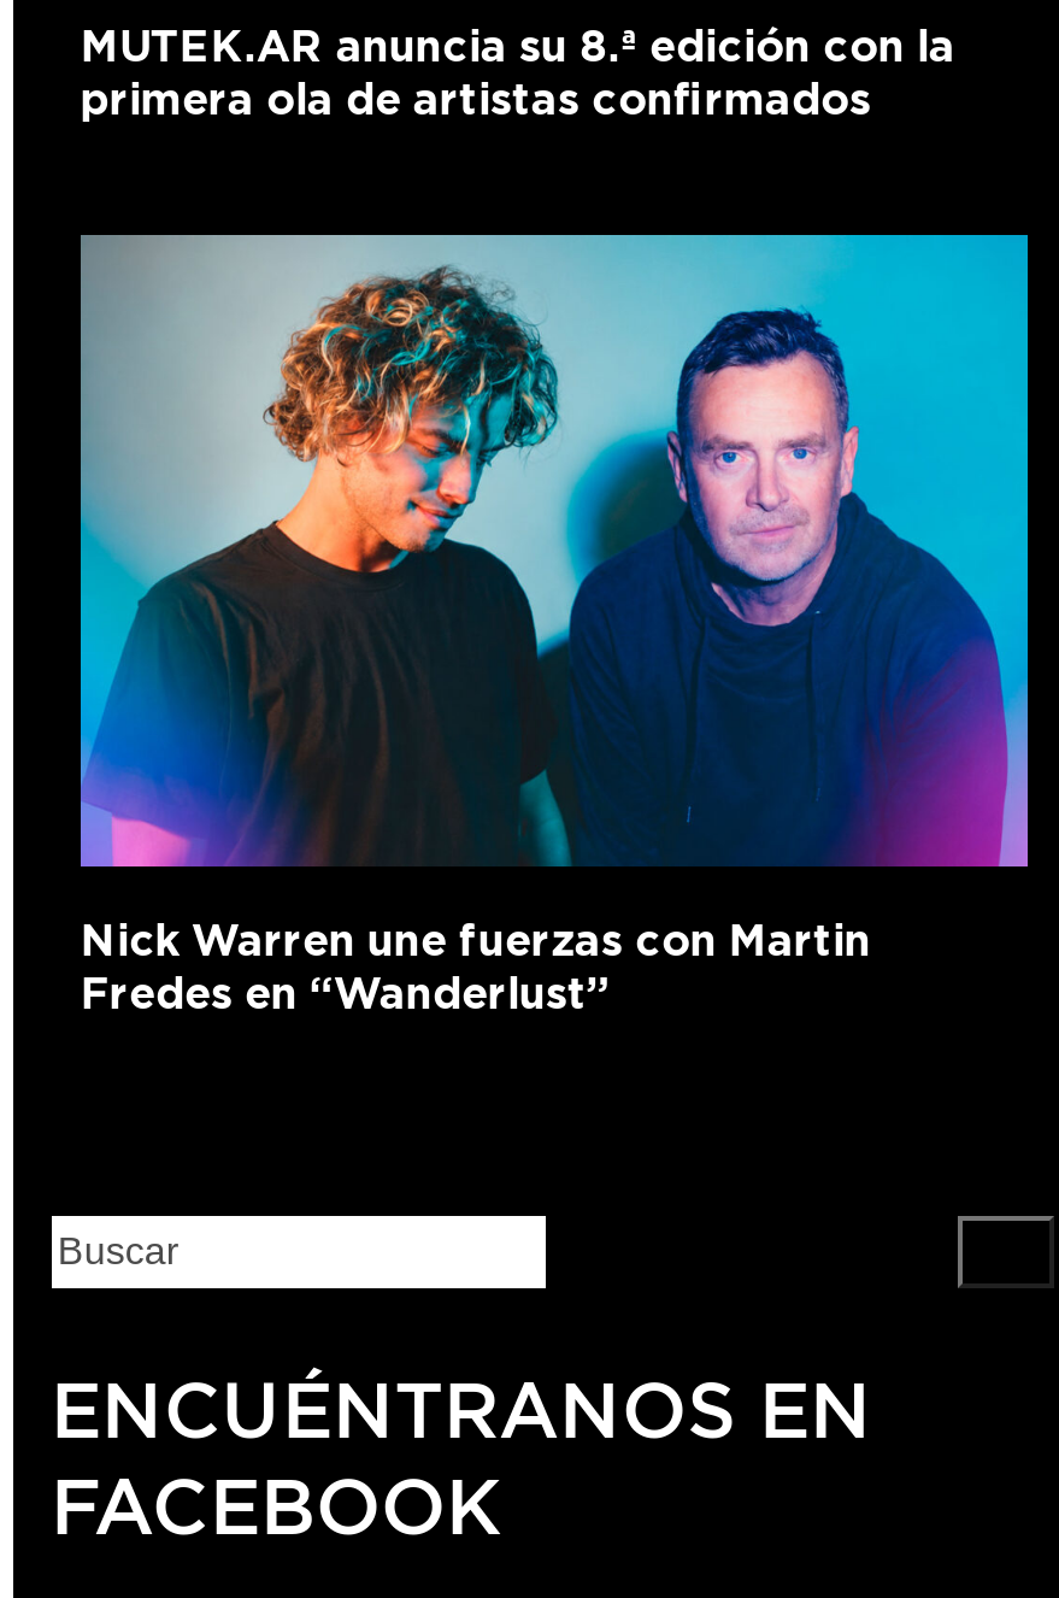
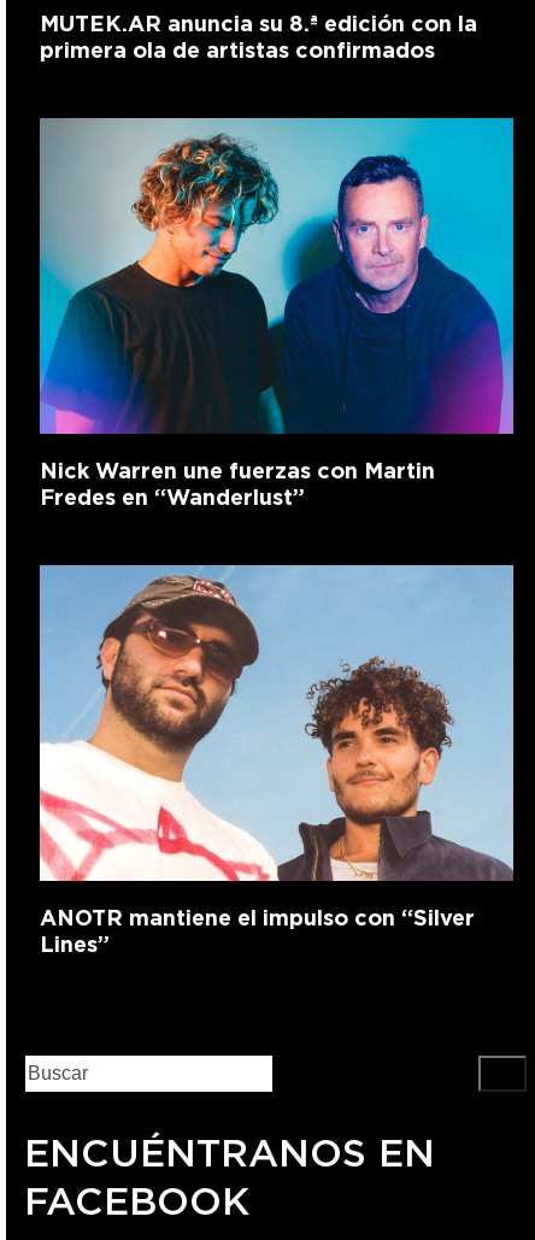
+ [image]
+ ANOTR mantiene el impulso con “Silver
+ Lines”
